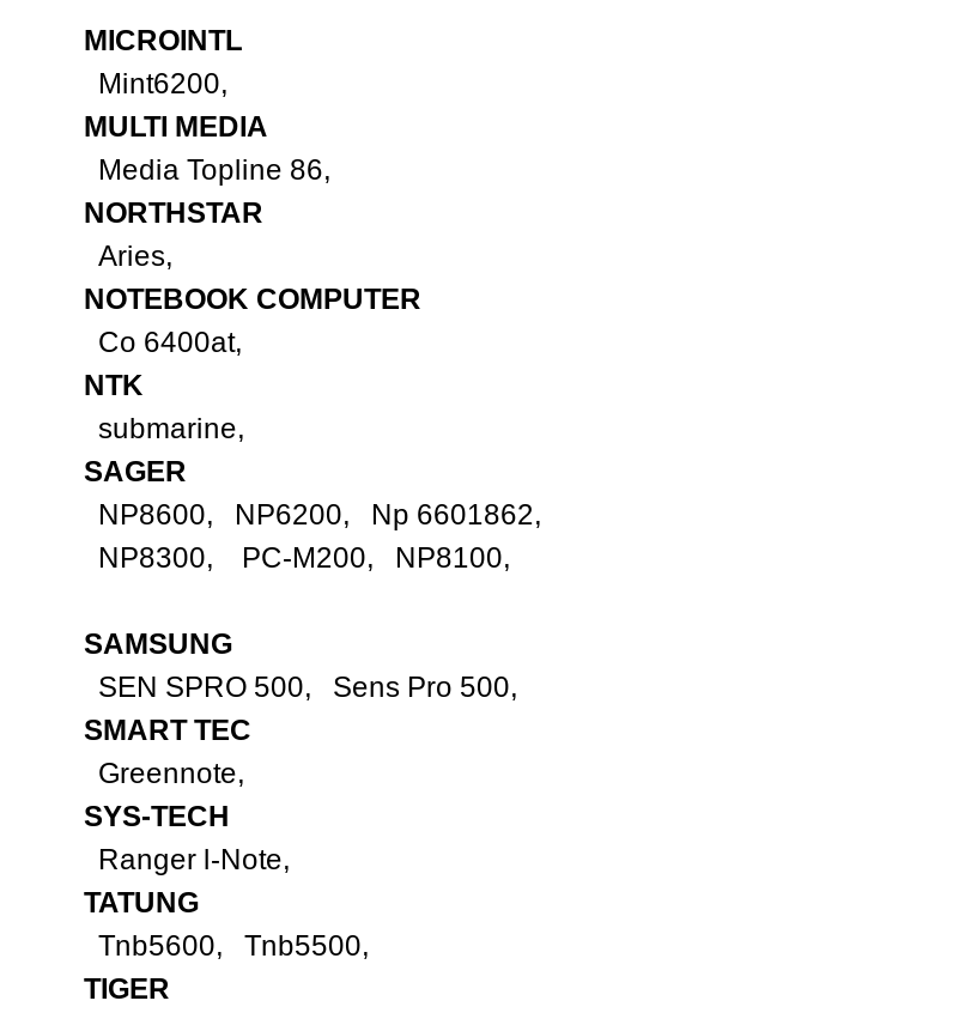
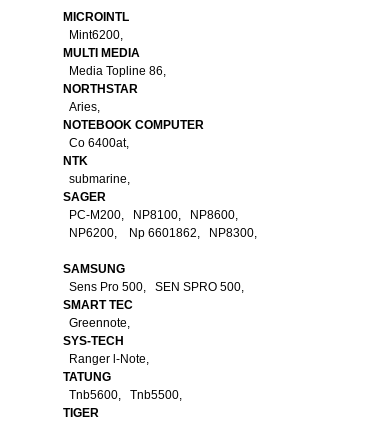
- NP8600, NP6200, Np 6601862,
- NP8300, PC-M200, NP8100,
+ PC-M200, NP8100, NP8600,
+ NP6200, Np 6601862, NP8300,

- SEN SPRO 500, Sens Pro 500,
+ Sens Pro 500, SEN SPRO 500,
